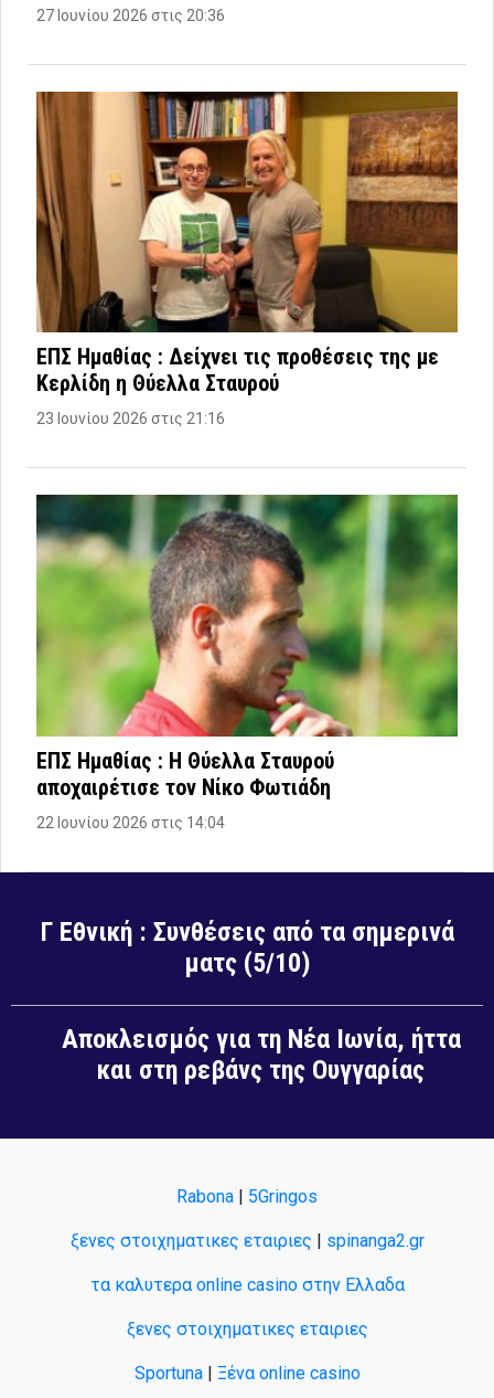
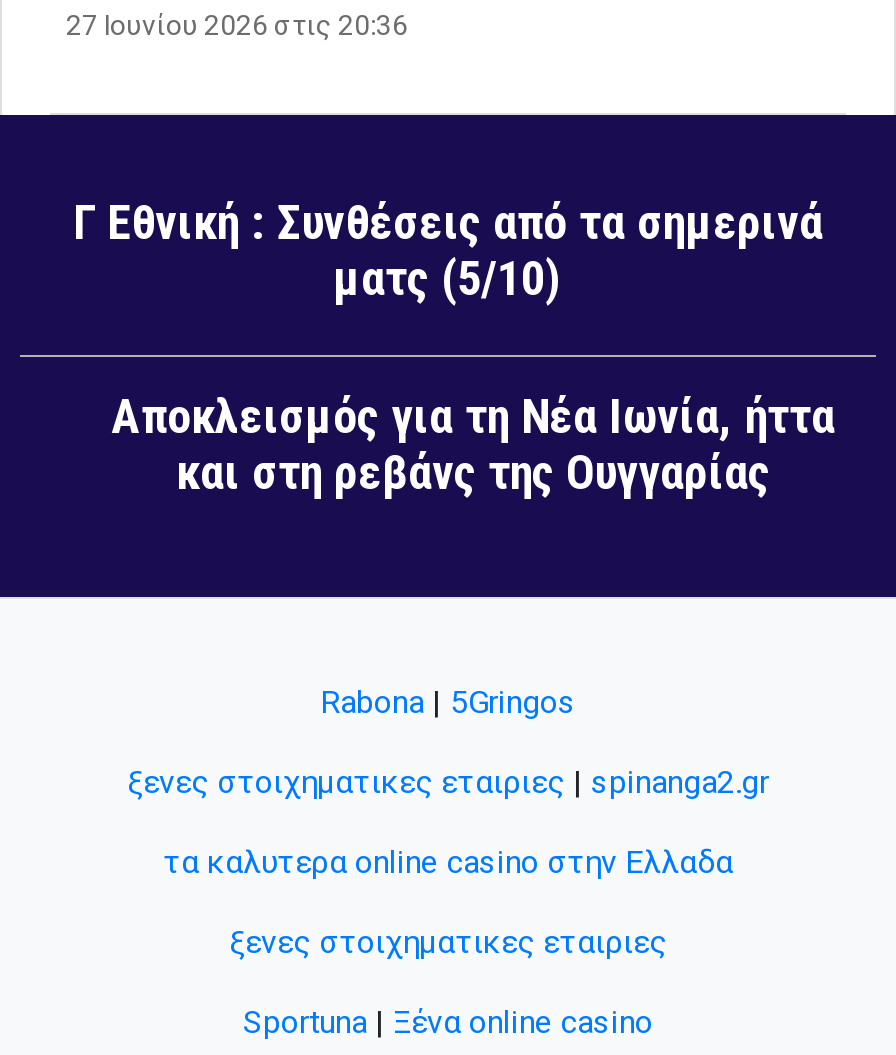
- [image]
- ΕΠΣ Ημαθίας : Δείχνει τις προθέσεις της με
- Κερλίδη η Θύελλα Σταυρού
- 23 Ιουνίου 2026 στις 21:16

- [image]
- ΕΠΣ Ημαθίας : Η Θύελλα Σταυρού
- αποχαιρέτισε τον Νίκο Φωτιάδη
- 22 Ιουνίου 2026 στις 14:04
